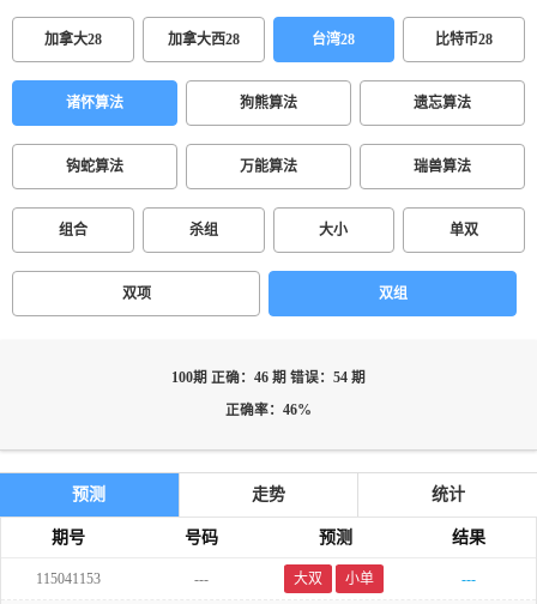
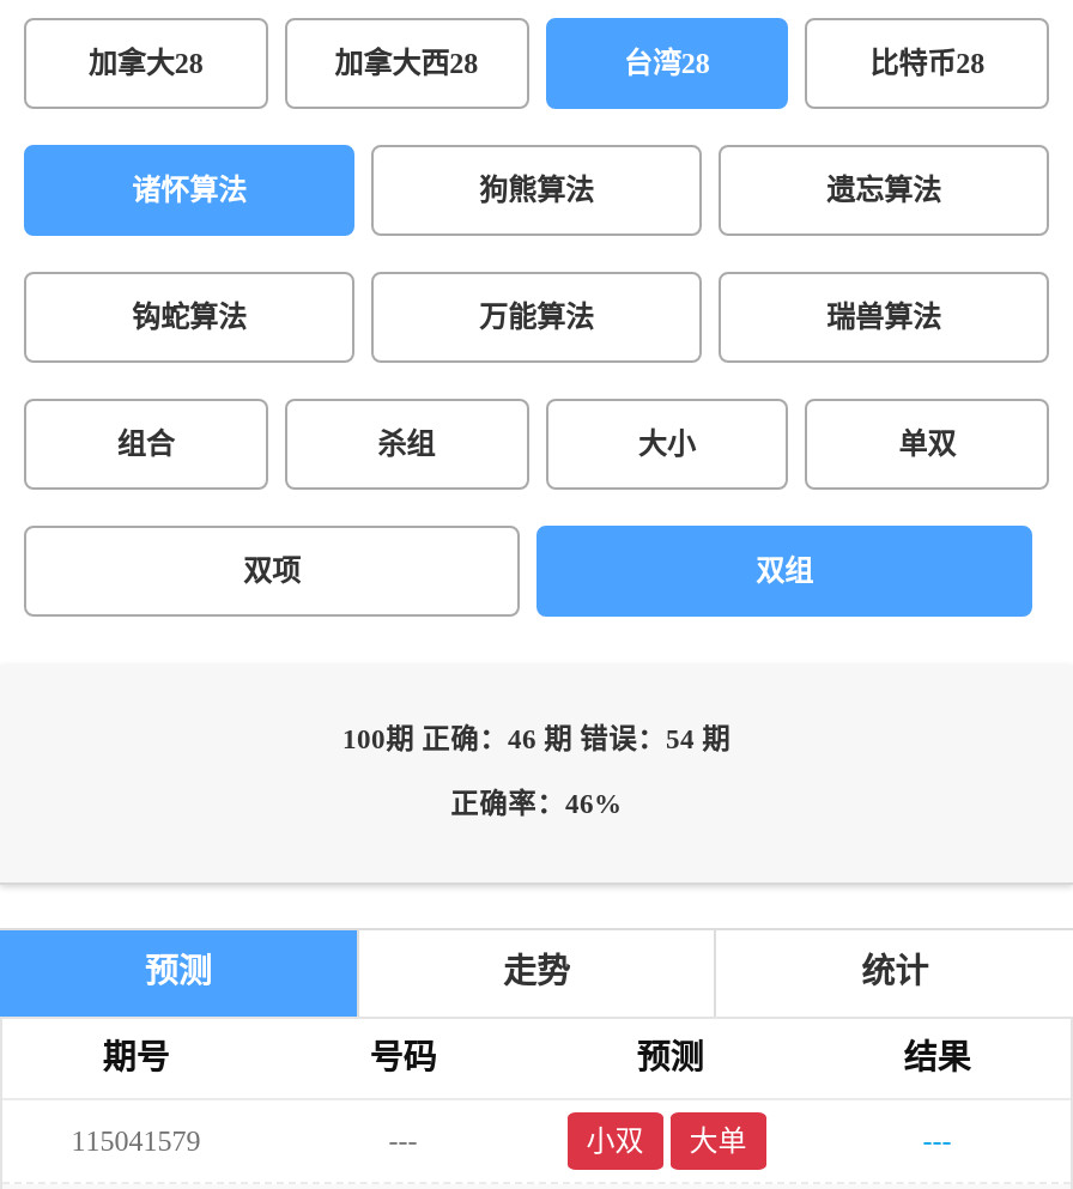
- 115041153
+ 115041579

- 大双
+ 小双

- 小单
+ 大单
